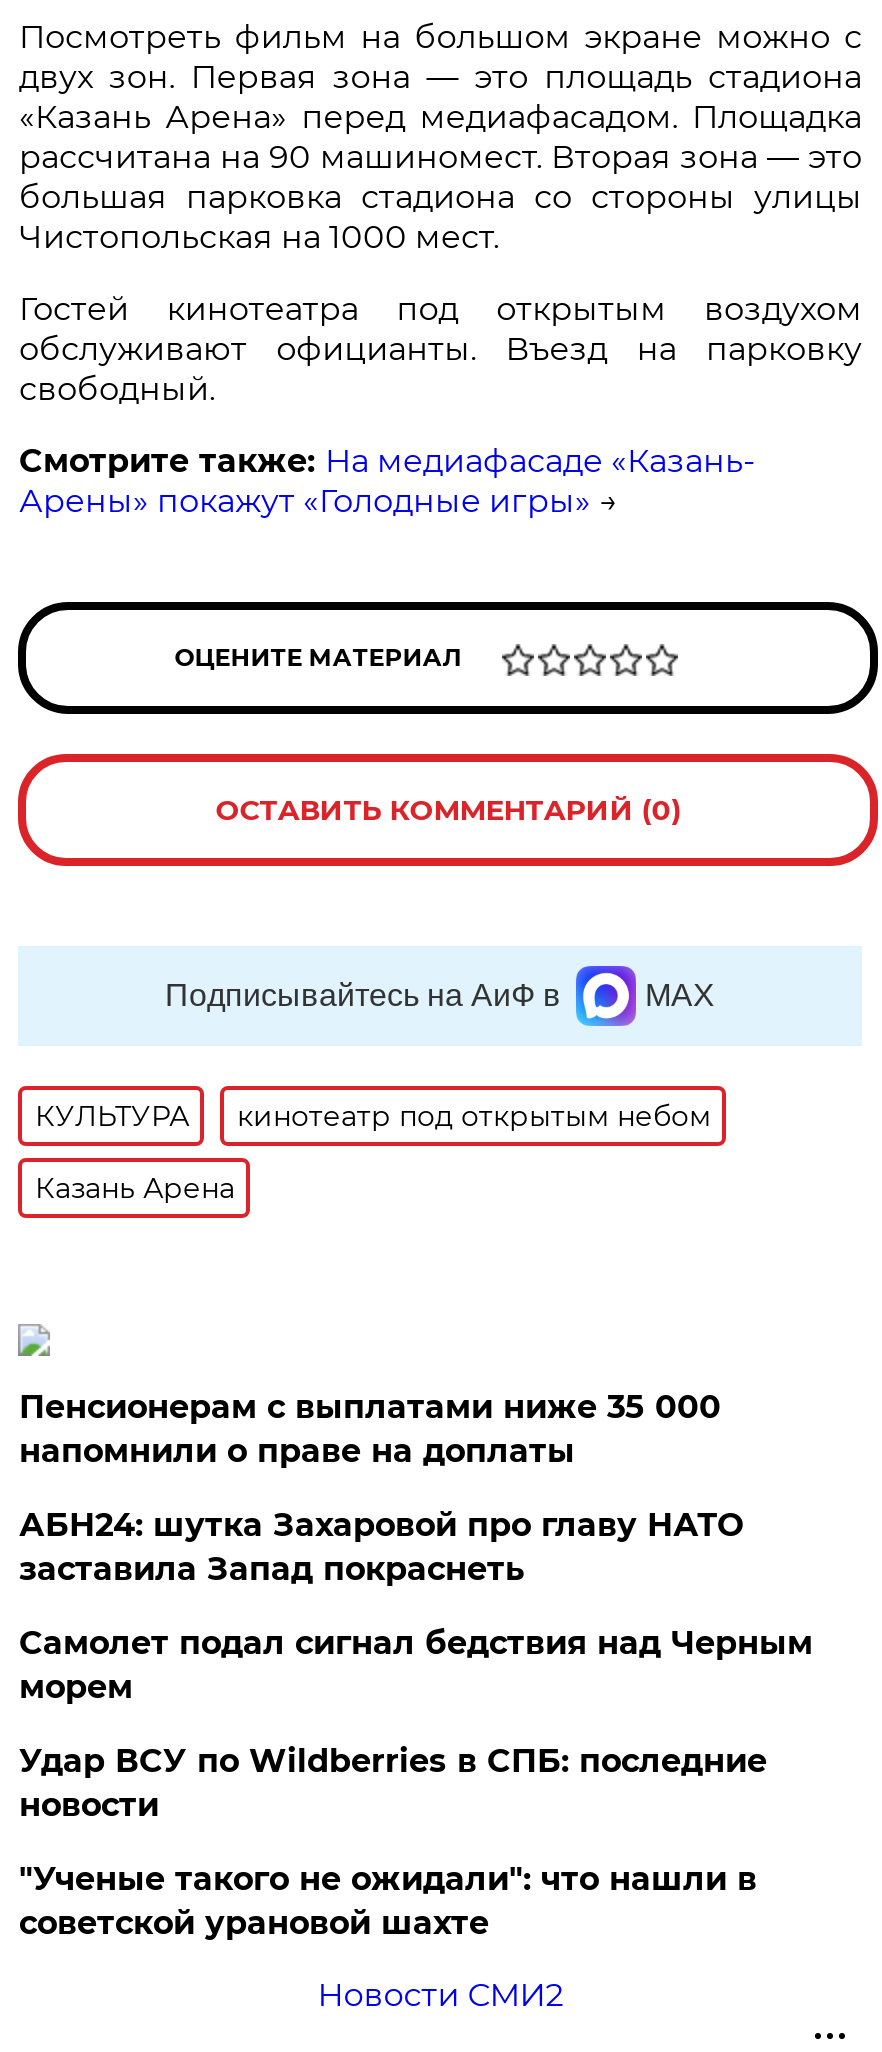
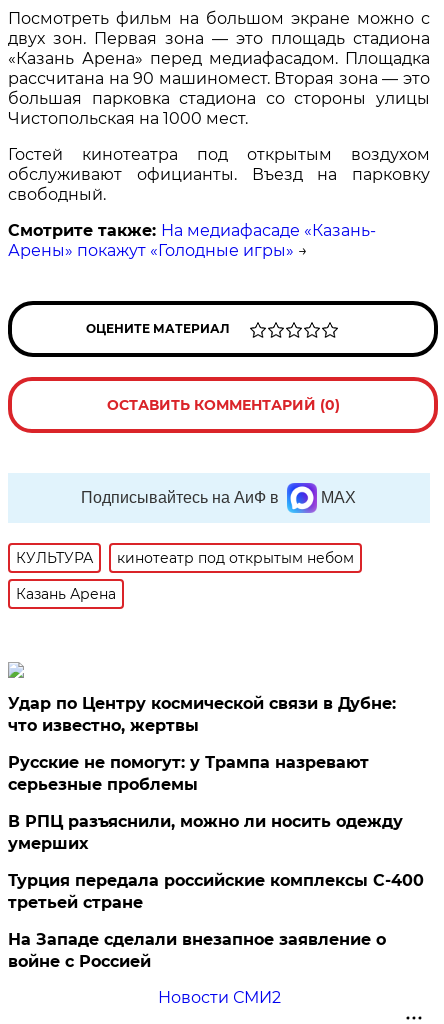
- Пенсионерам с выплатами ниже 35 000
- напомнили о праве на доплаты
+ Удар по Центру космической связи в Дубне:
+ что известно, жертвы

- АБН24: шутка Захаровой про главу НАТО
- заставила Запад покраснеть
+ Русские не помогут: у Трампа назревают
+ серьезные проблемы

- Самолет подал сигнал бедствия над Черным
- морем
+ В РПЦ разъяснили, можно ли носить одежду
+ умерших

- Удар ВСУ по Wildberries в СПБ: последние
- новости
+ Турция передала российские комплексы С-400
+ третьей стране

- "Ученые такого не ожидали": что нашли в
- советской урановой шахте
+ На Западе сделали внезапное заявление о
+ войне с Россией
